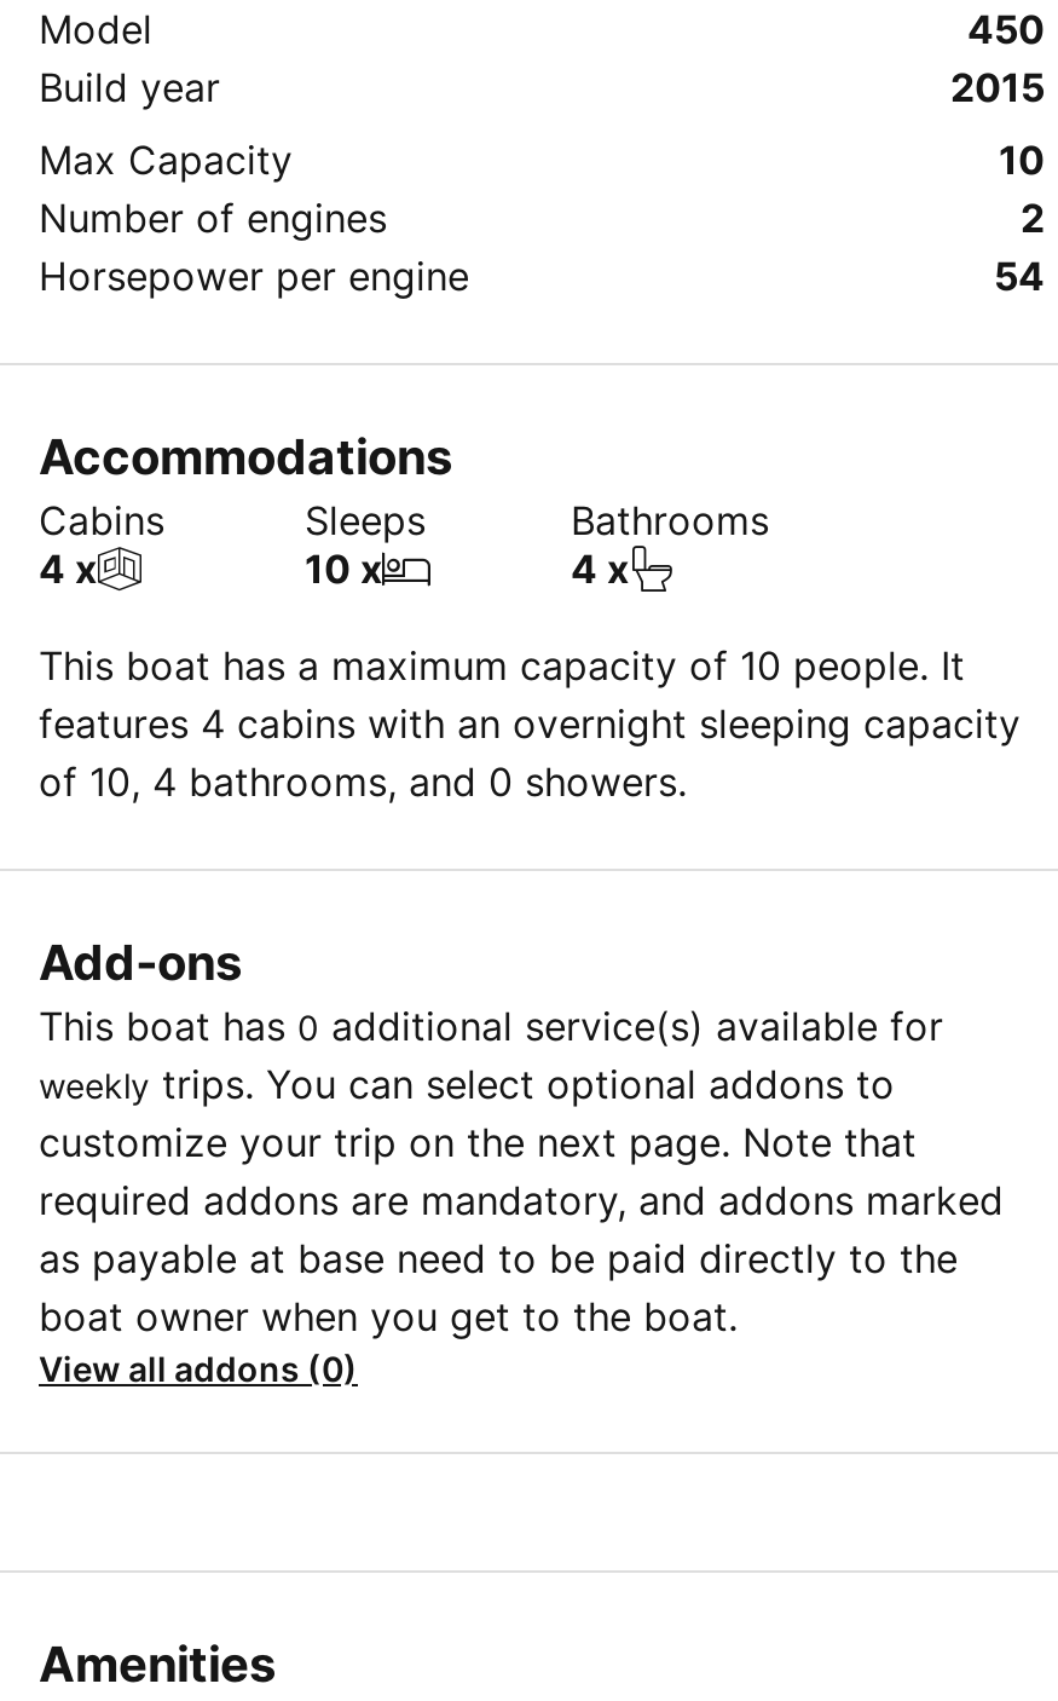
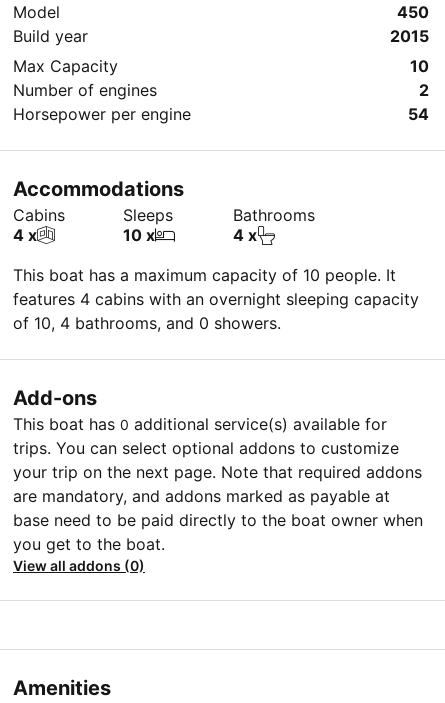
- weekly trips. You can select optional addons to
- customize your trip on the next page. Note that
- required addons are mandatory, and addons marked
- as payable at base need to be paid directly to the
- boat owner when you get to the boat.
+ trips. You can select optional addons to customize
+ your trip on the next page. Note that required addons
+ are mandatory, and addons marked as payable at
+ base need to be paid directly to the boat owner when
+ you get to the boat.
